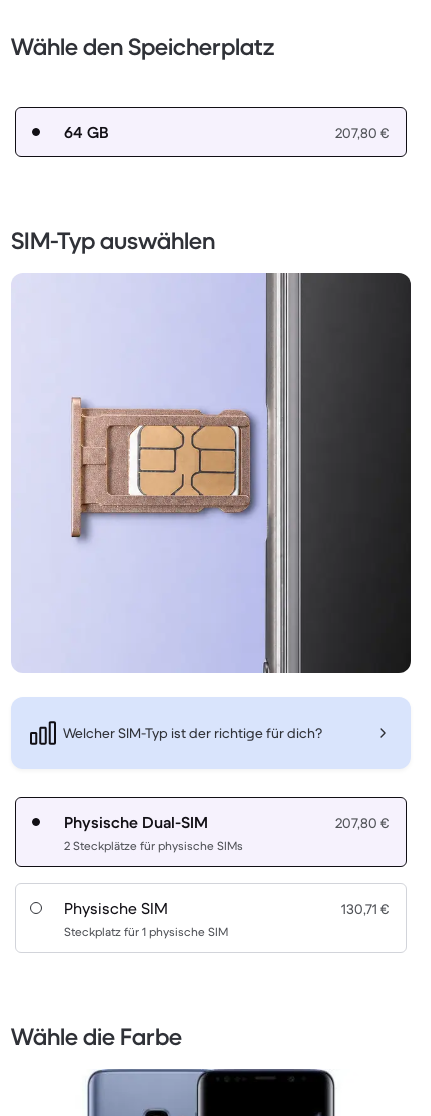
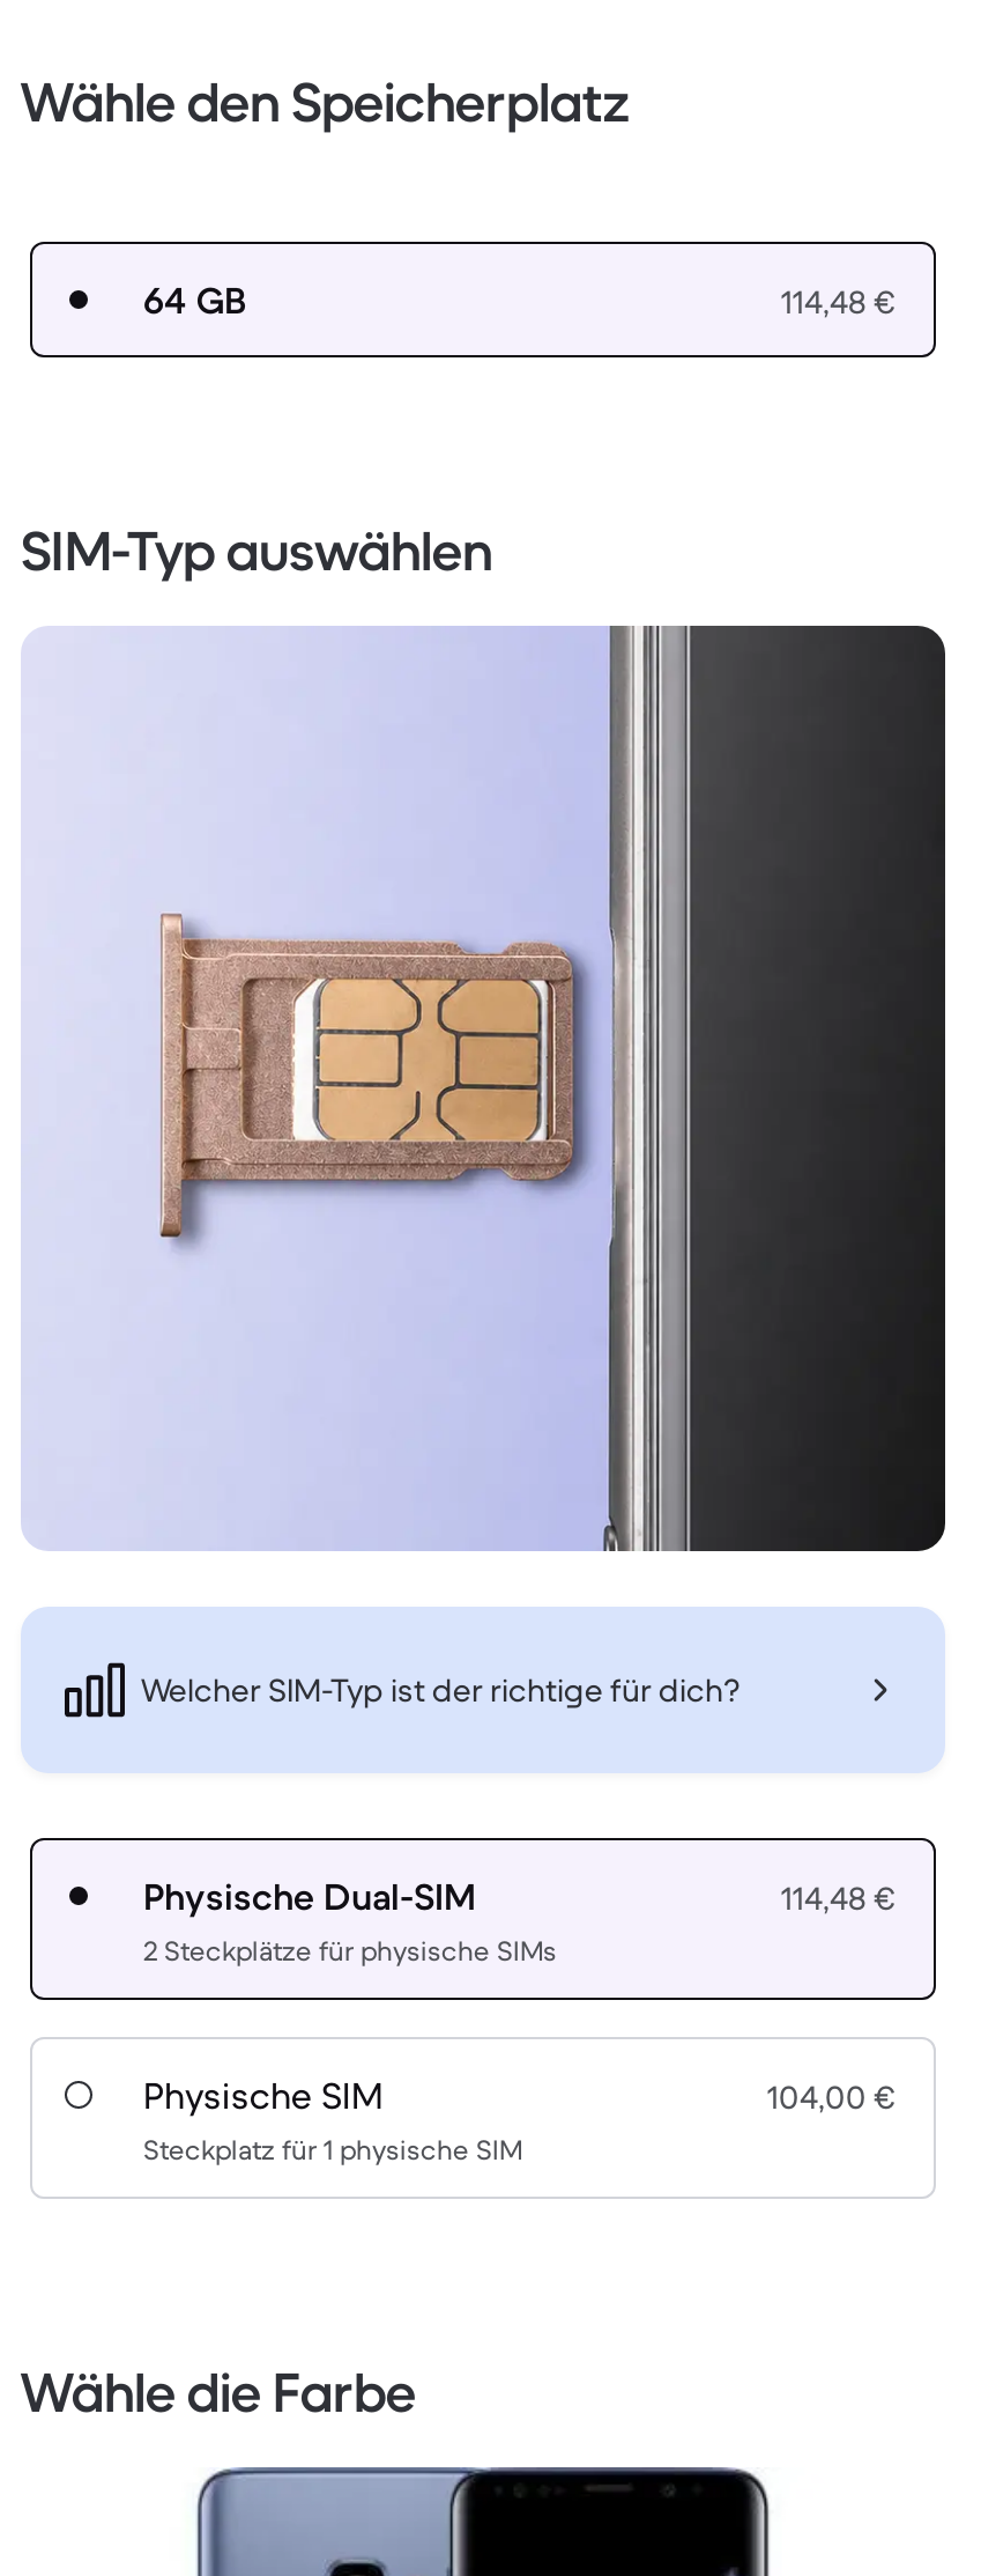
- 207,80 €
+ 114,48 €

- 207,80 €
+ 114,48 €

- 130,71 €
+ 104,00 €
